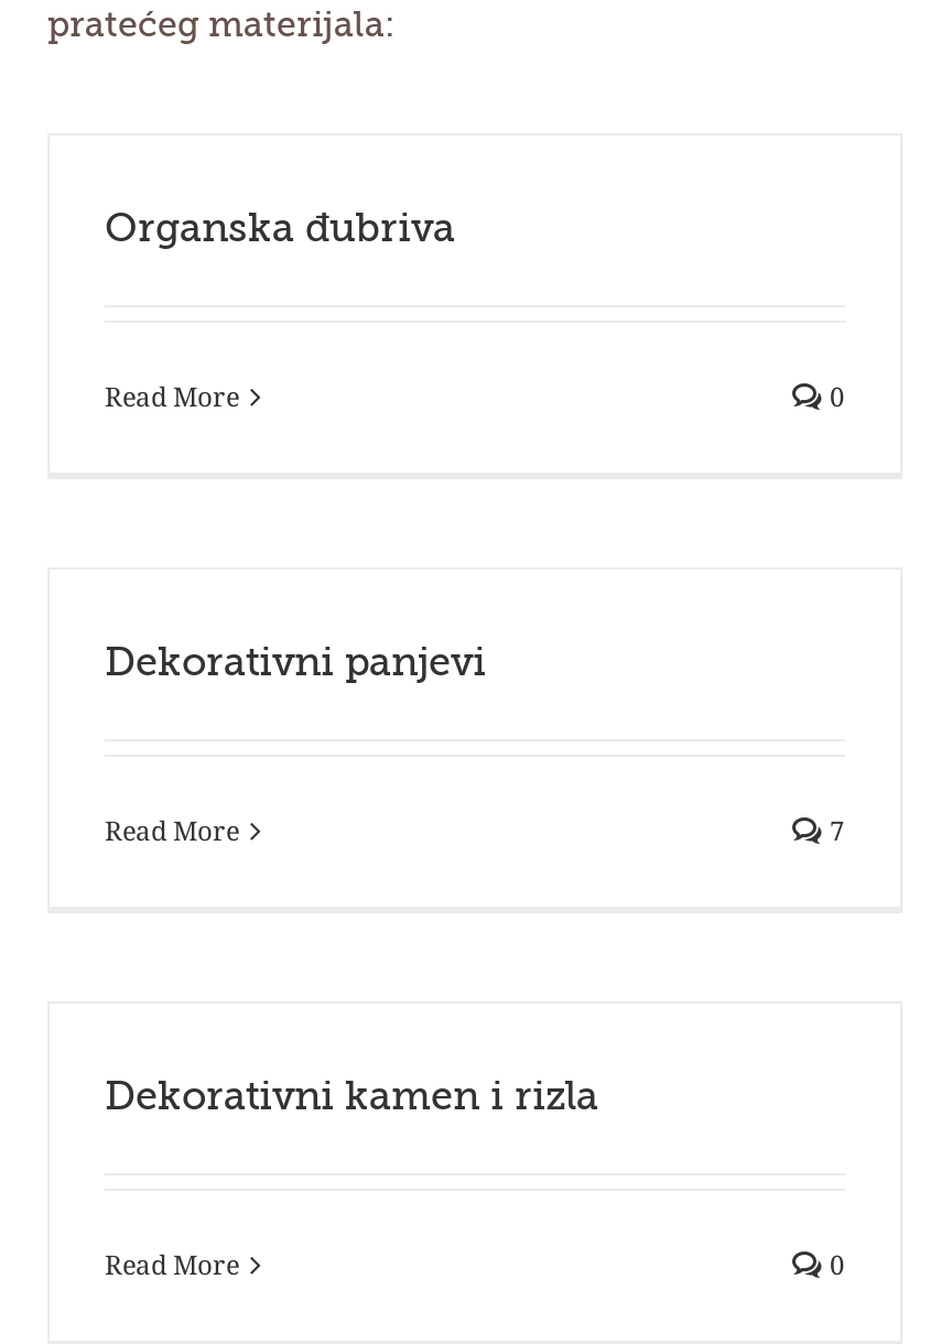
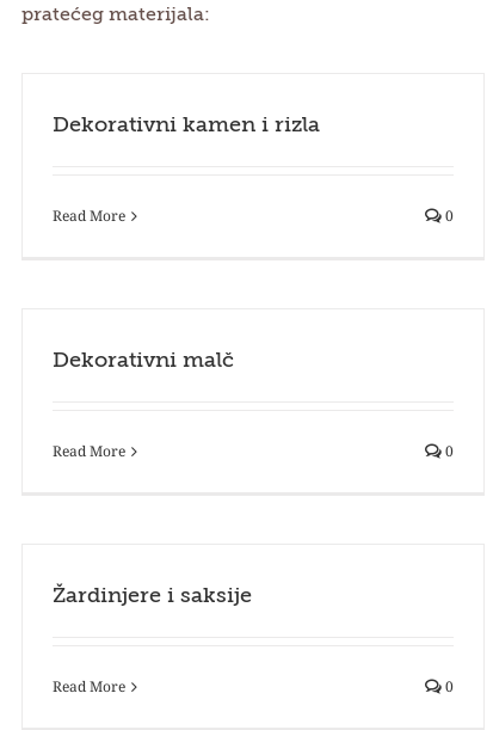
- Organska đubriva

- Dekorativni panjevi
+ Dekorativni malč

- 7
+ 0

+ Žardinjere i saksije

moved up: Dekorativni kamen i rizla
